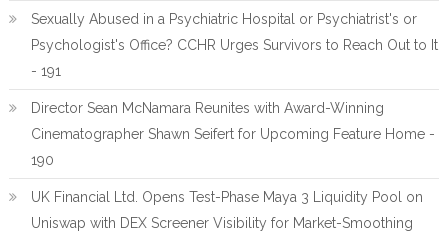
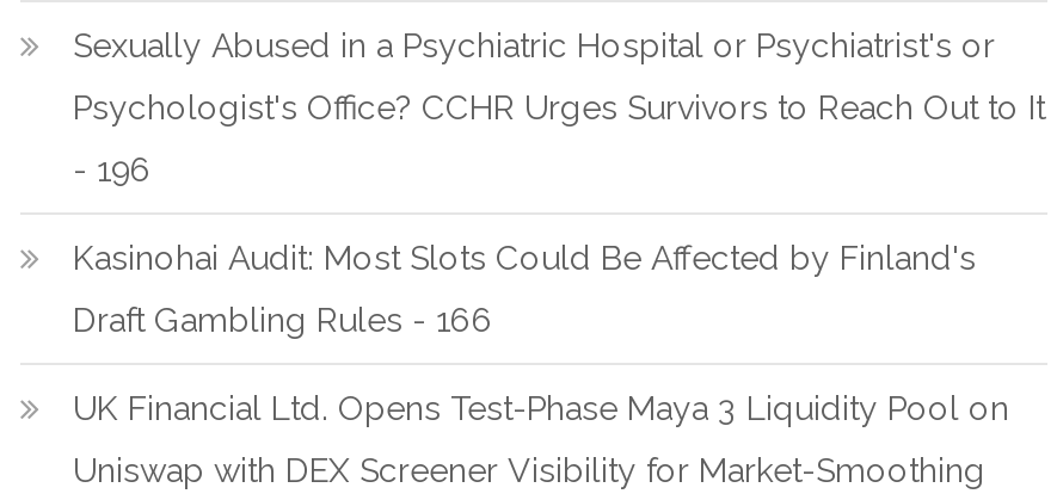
- - 191
- Director Sean McNamara Reunites with Award-Winning
- Cinematographer Shawn Seifert for Upcoming Feature Home -
- 190
+ - 196
+ Kasinohai Audit: Most Slots Could Be Affected by Finland's
+ Draft Gambling Rules - 166
